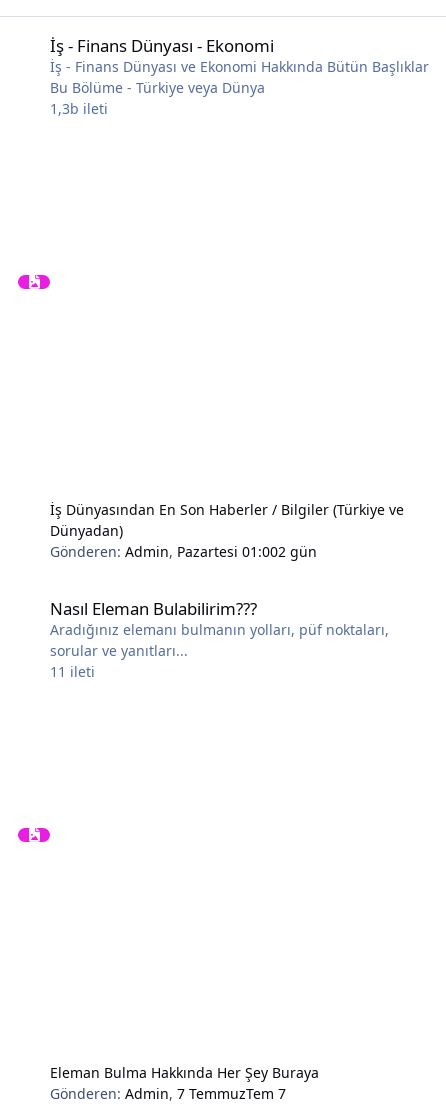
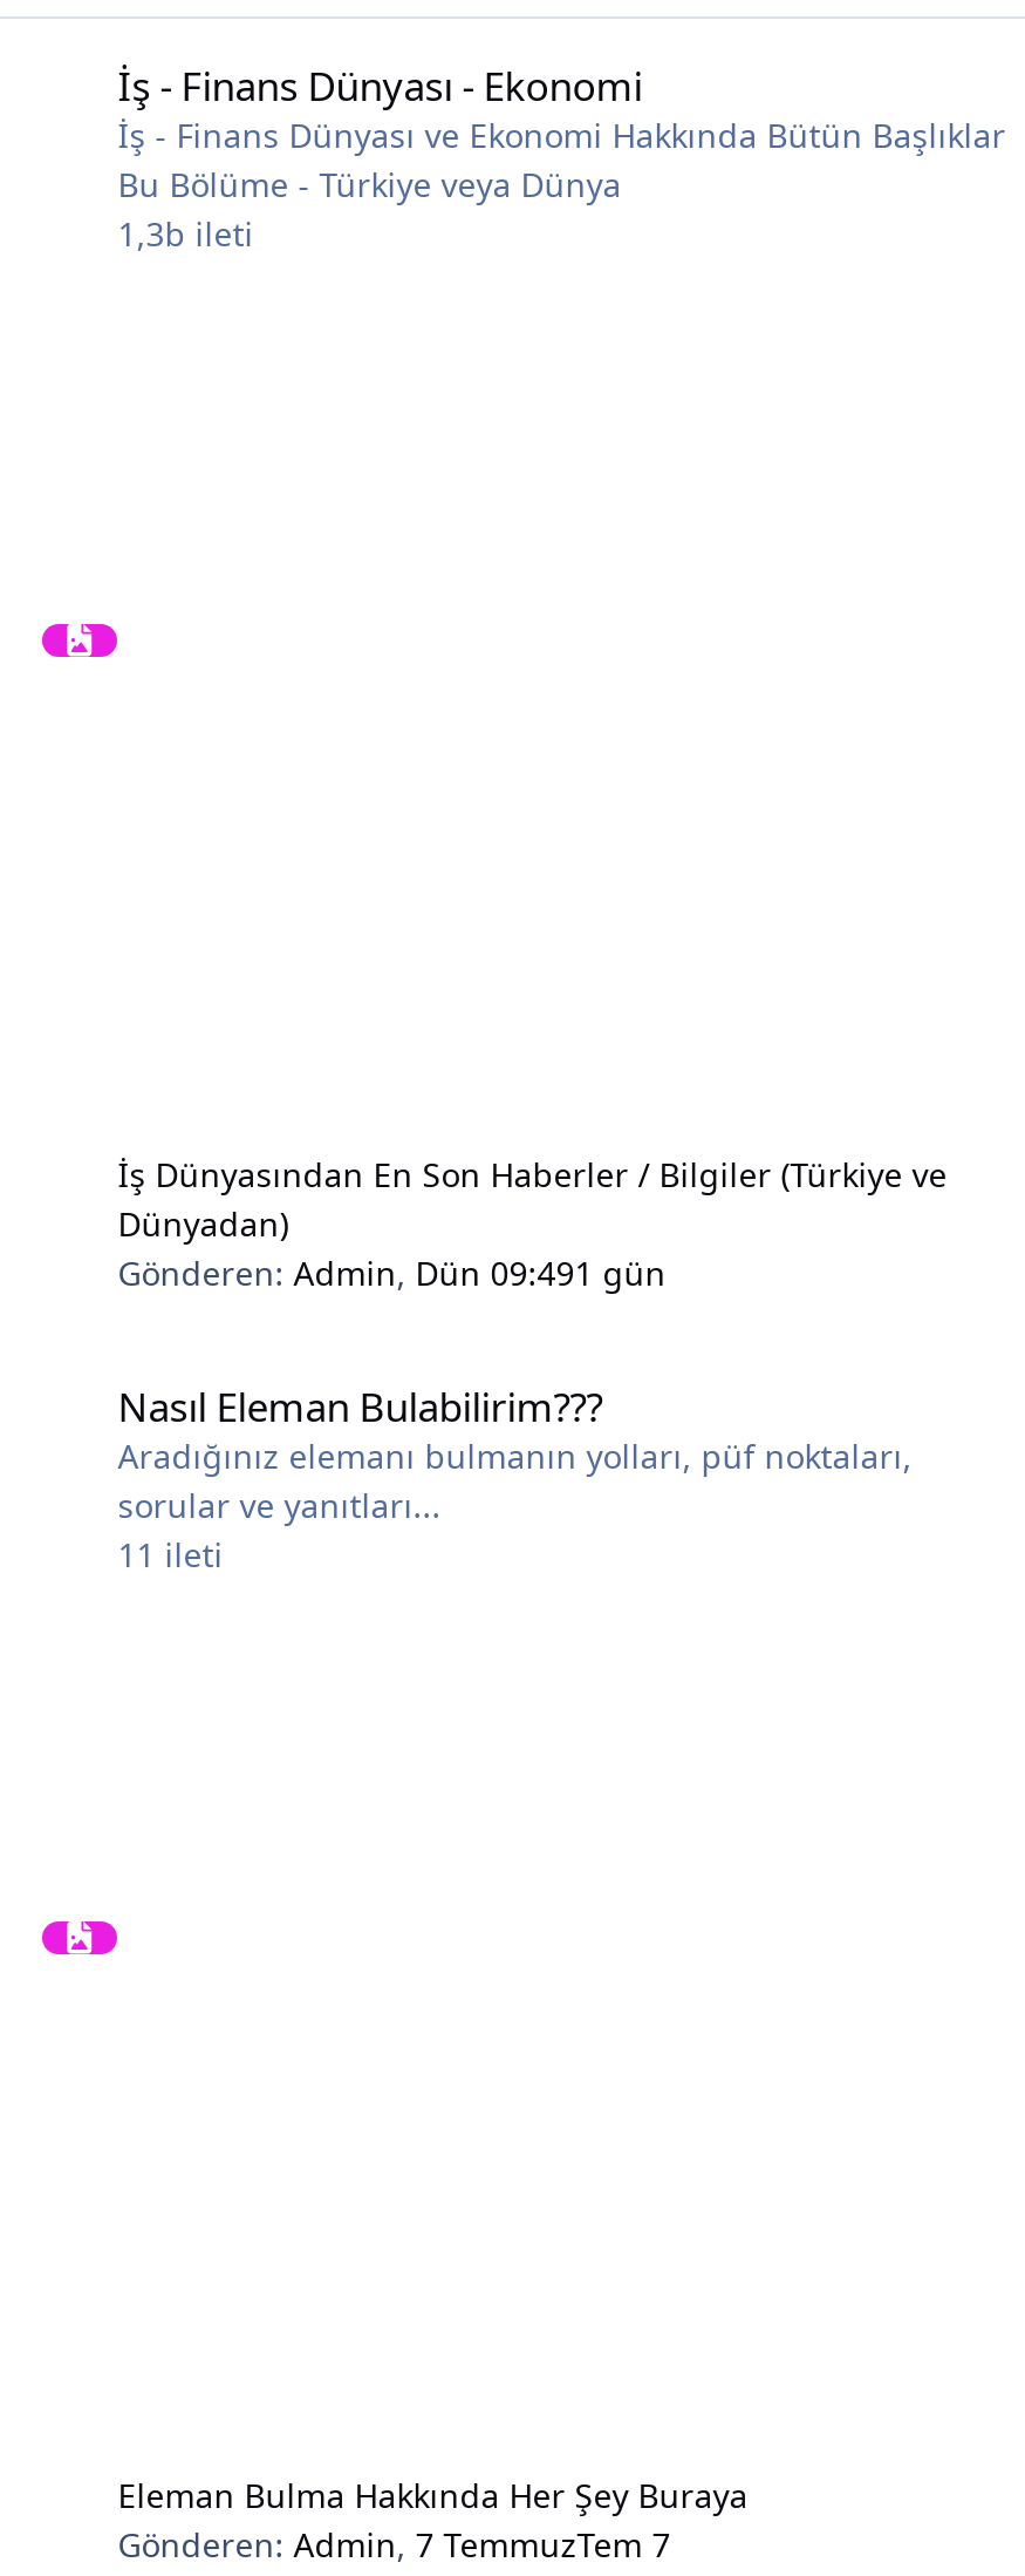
- Gönderen: Admin, Pazartesi 01:002 gün
+ Gönderen: Admin, Dün 09:491 gün
